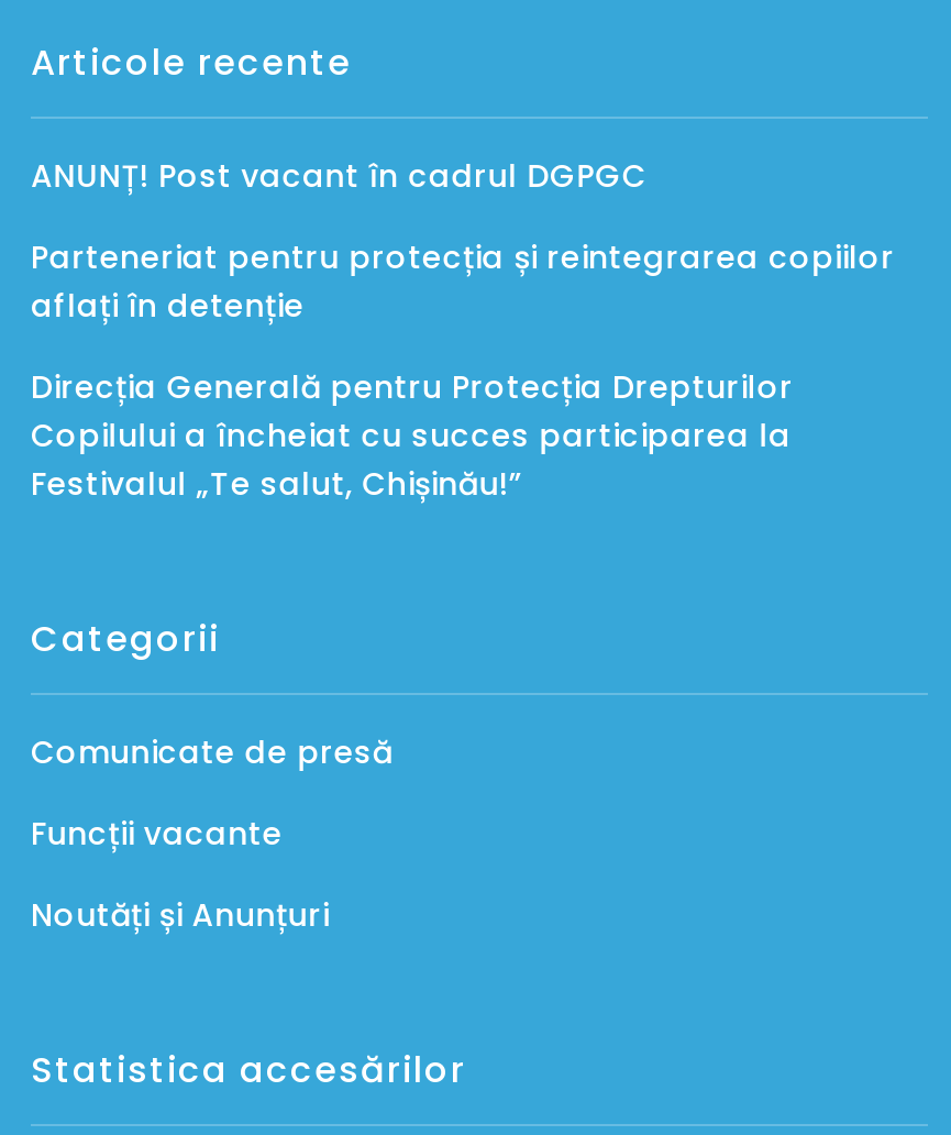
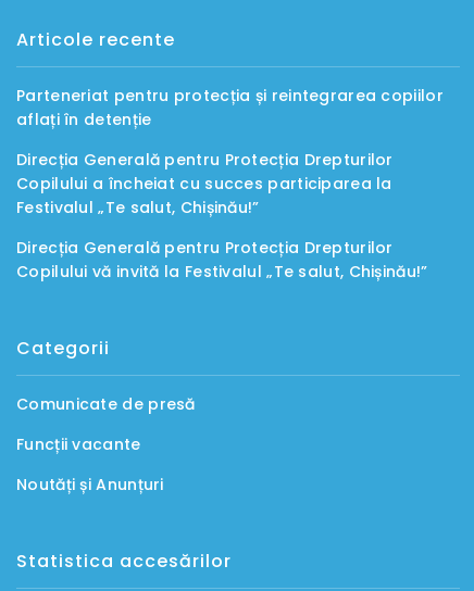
- ANUNȚ! Post vacant în cadrul DGPGC

moved up: Parteneriat pentru protecția și reintegrarea copiilor | aflați în detenție | Direcția Generală pentru Protecția Drepturilor | Copilului a încheiat cu succes participarea la | Festivalul „Te salut, Chișinău!”

+ Direcția Generală pentru Protecția Drepturilor
+ Copilului vă invită la Festivalul „Te salut, Chișinău!”
